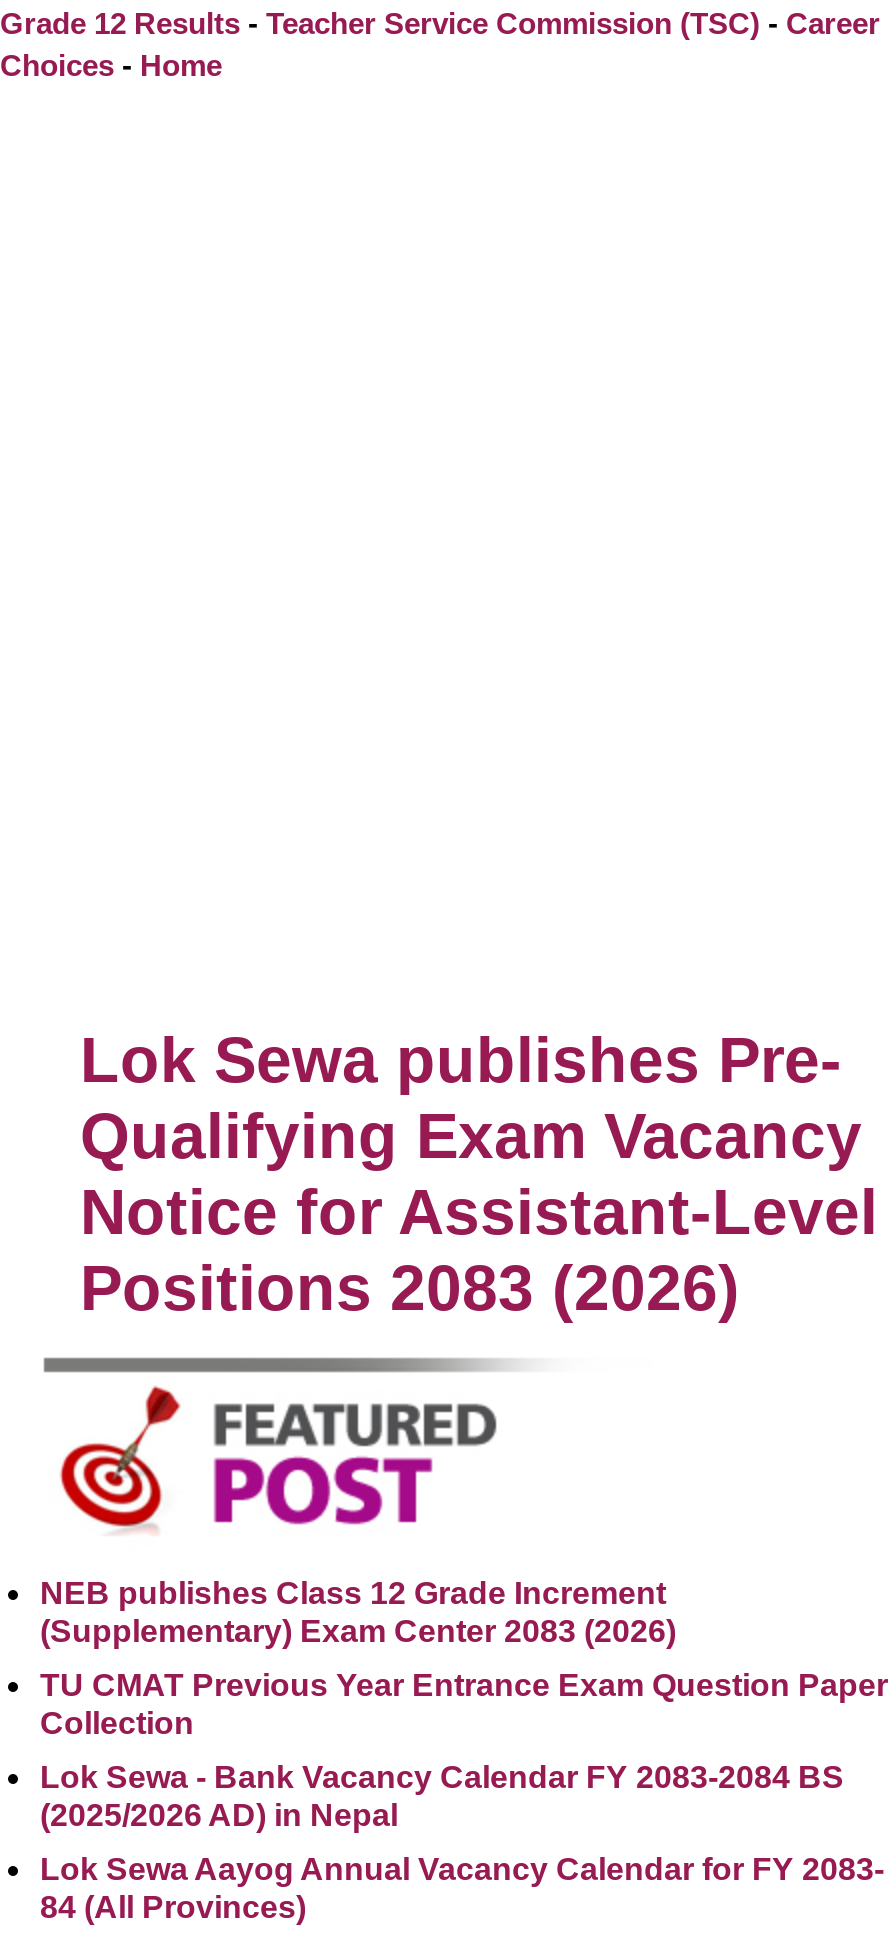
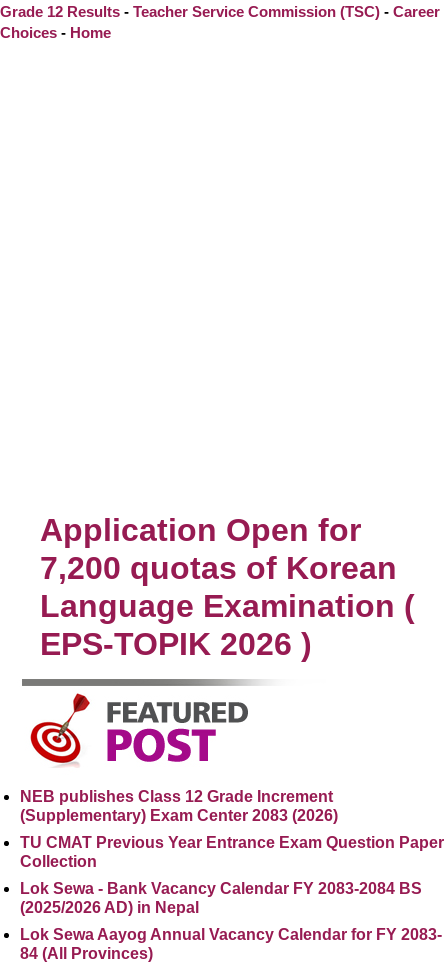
- Lok Sewa publishes Pre-
- Qualifying Exam Vacancy
- Notice for Assistant-Level
- Positions 2083 (2026)
+ Application Open for
+ 7,200 quotas of Korean
+ Language Examination (
+ EPS-TOPIK 2026 )
